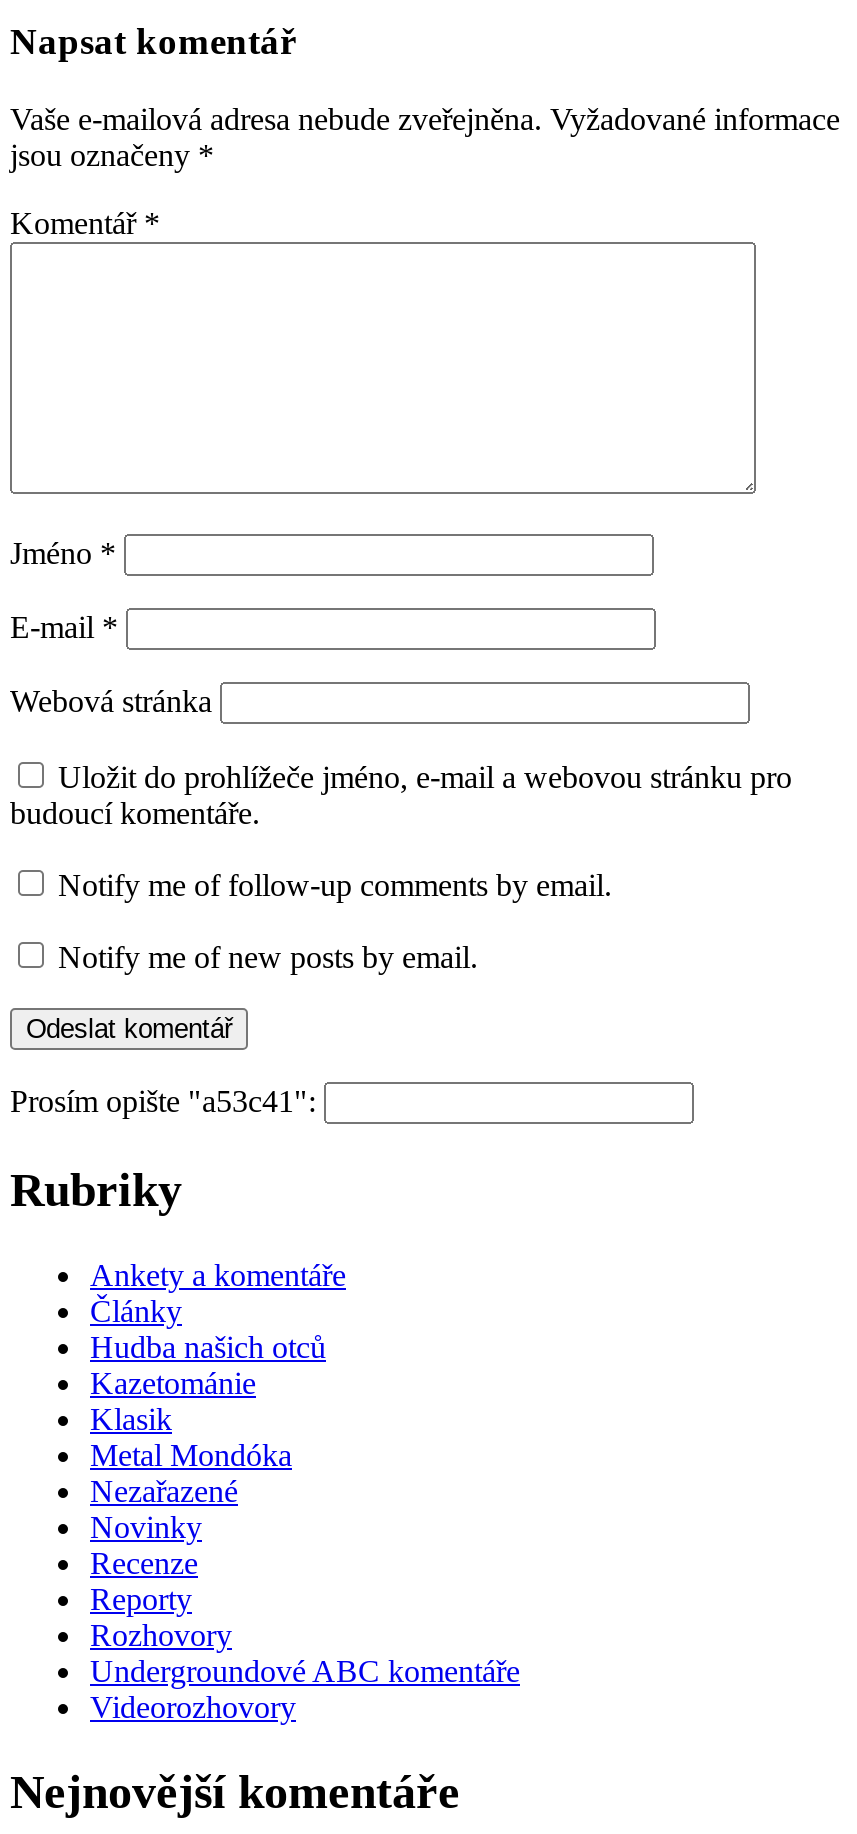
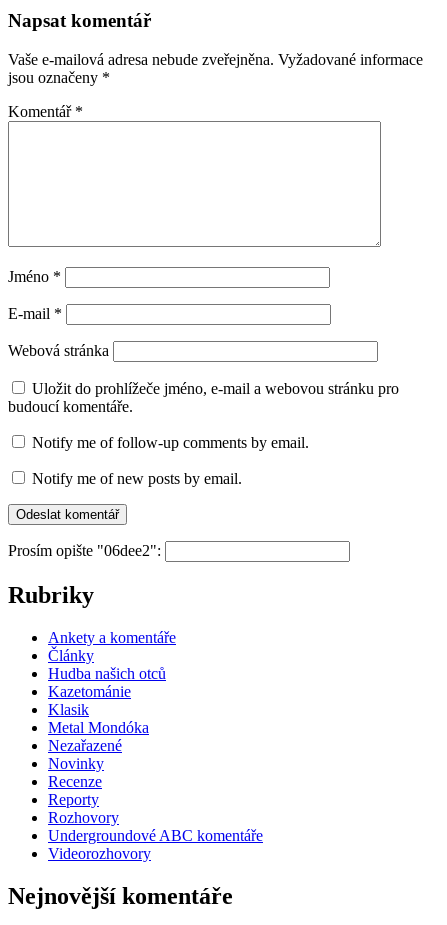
- Prosím opište "a53c41":
+ Prosím opište "06dee2":
